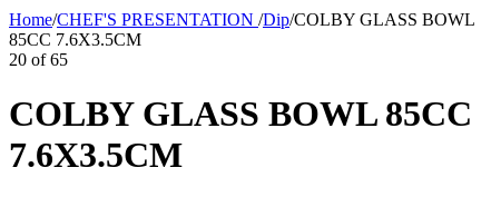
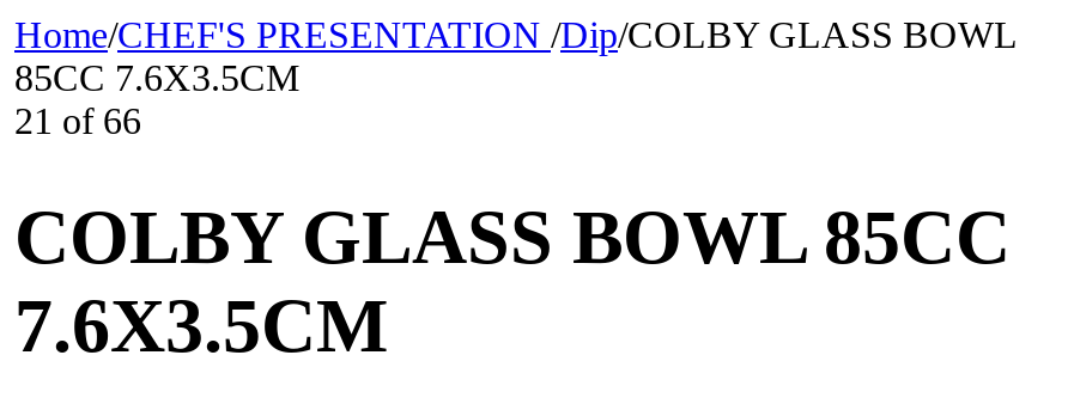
- 20 of 65
+ 21 of 66
